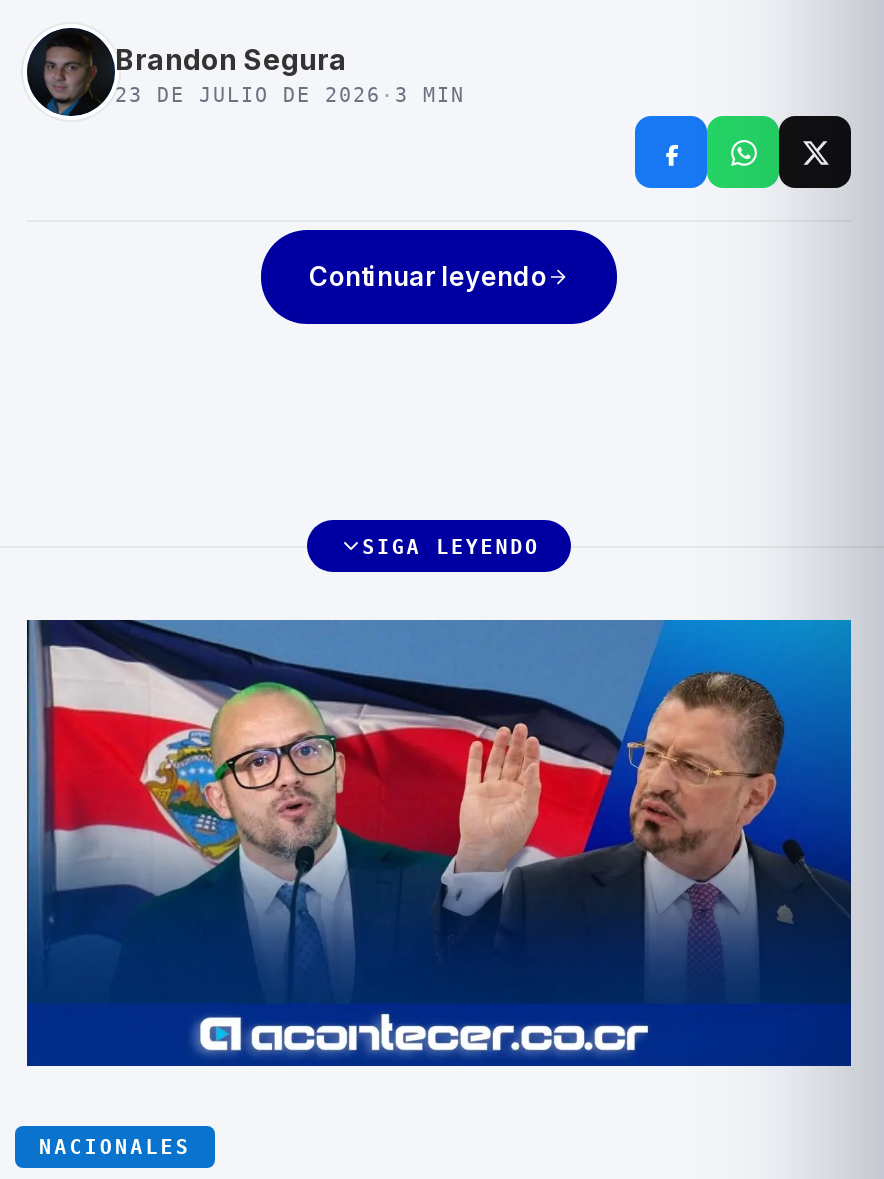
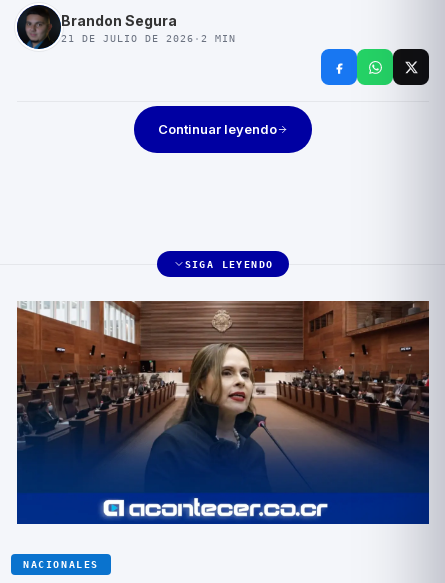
- 23 DE JULIO DE 2026 · 3 MIN
+ 21 DE JULIO DE 2026 · 2 MIN

- [image]
+ [image]
